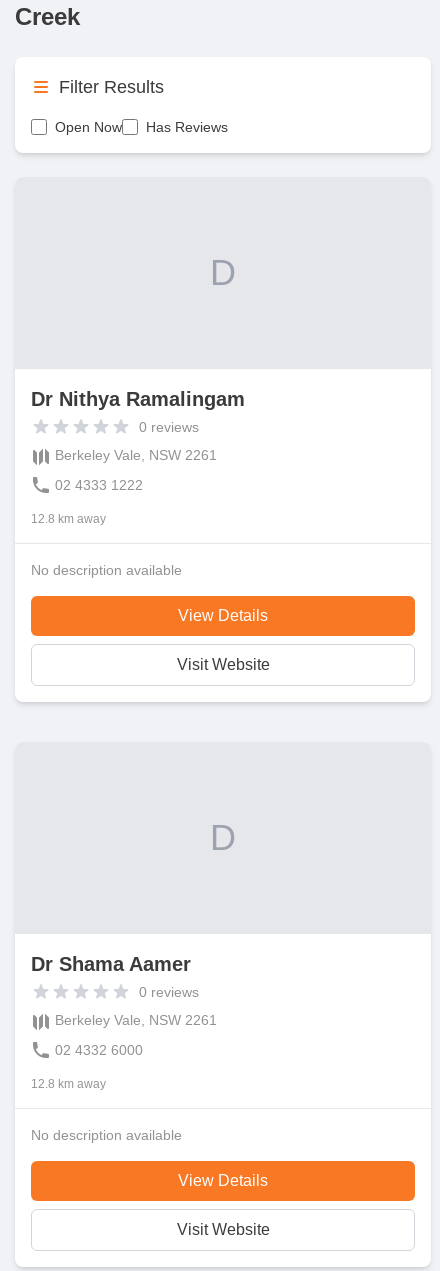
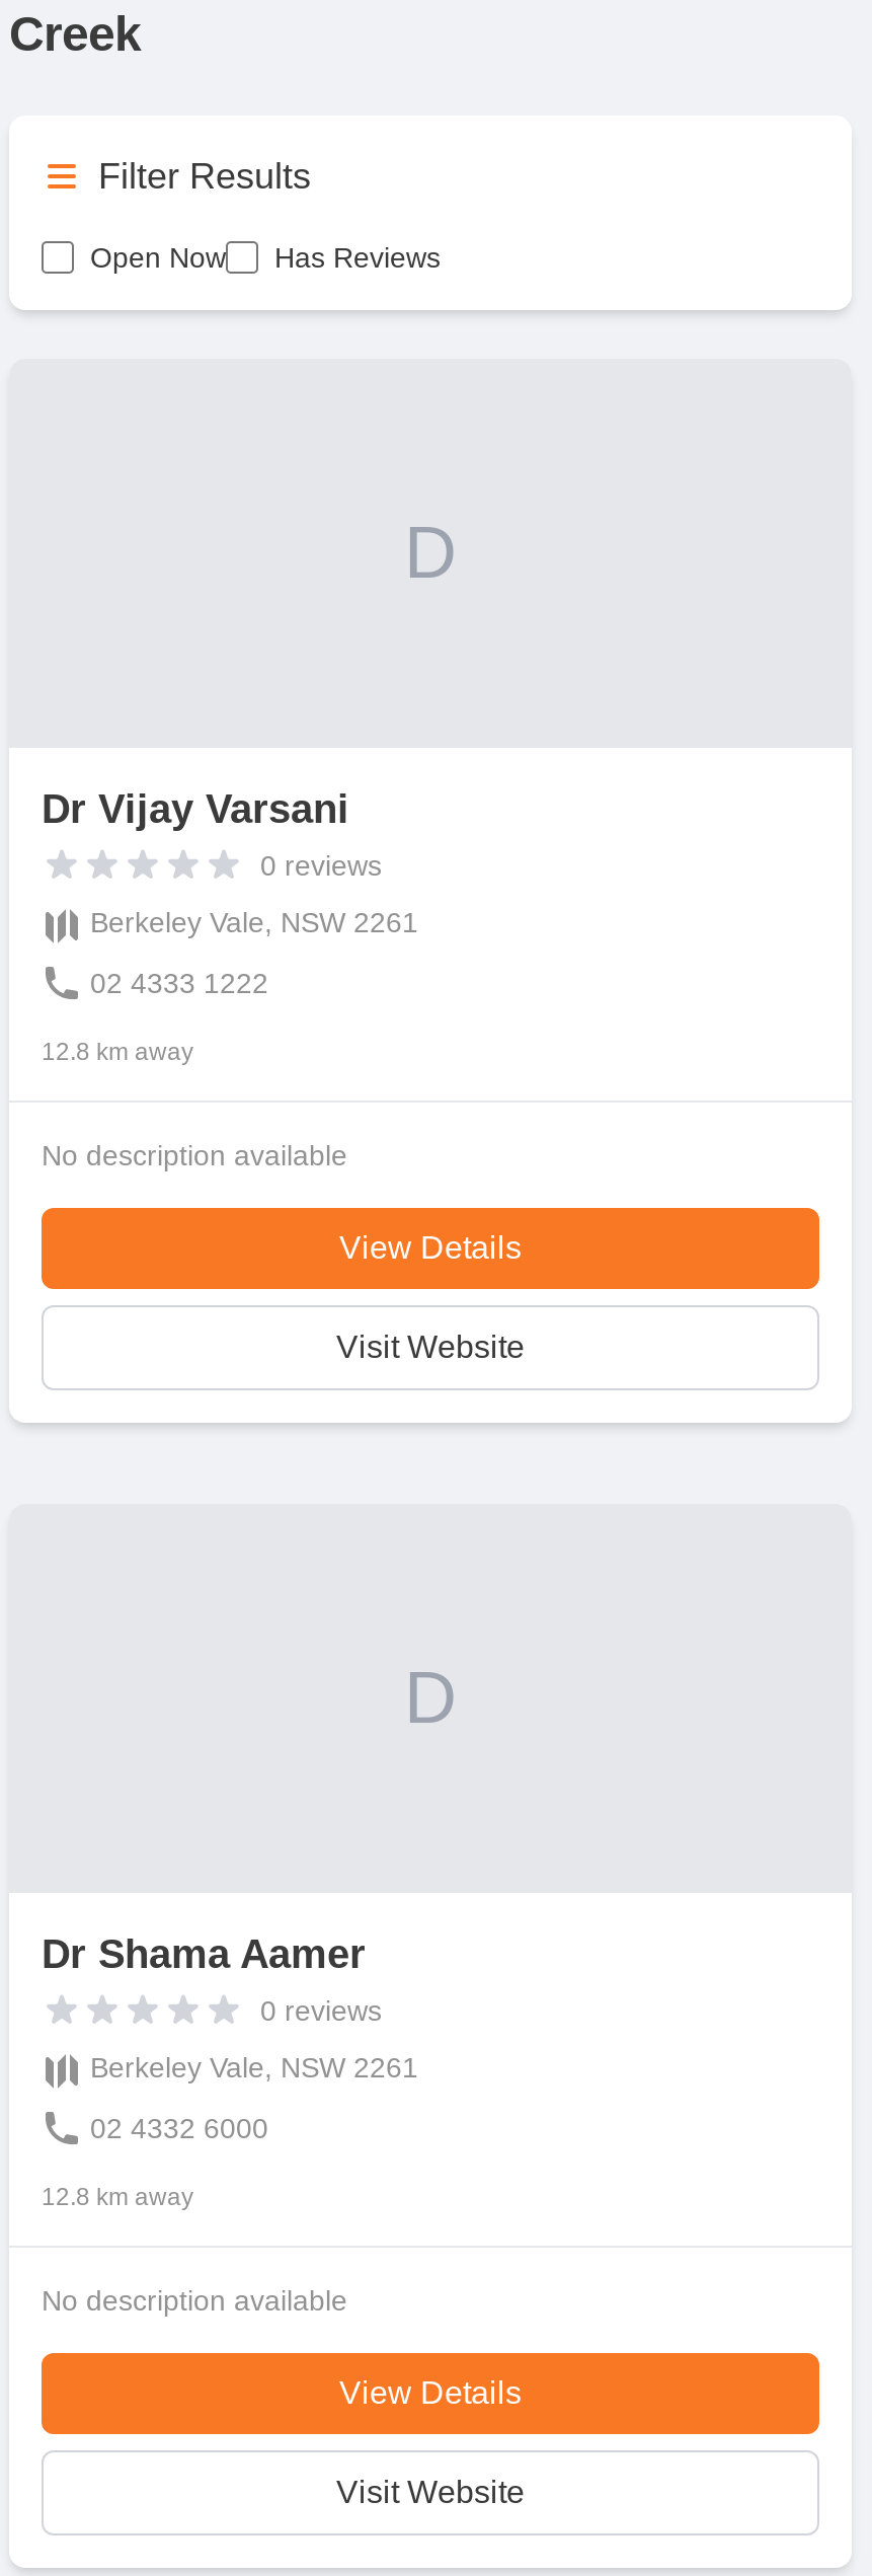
- Dr Nithya Ramalingam
+ Dr Vijay Varsani
